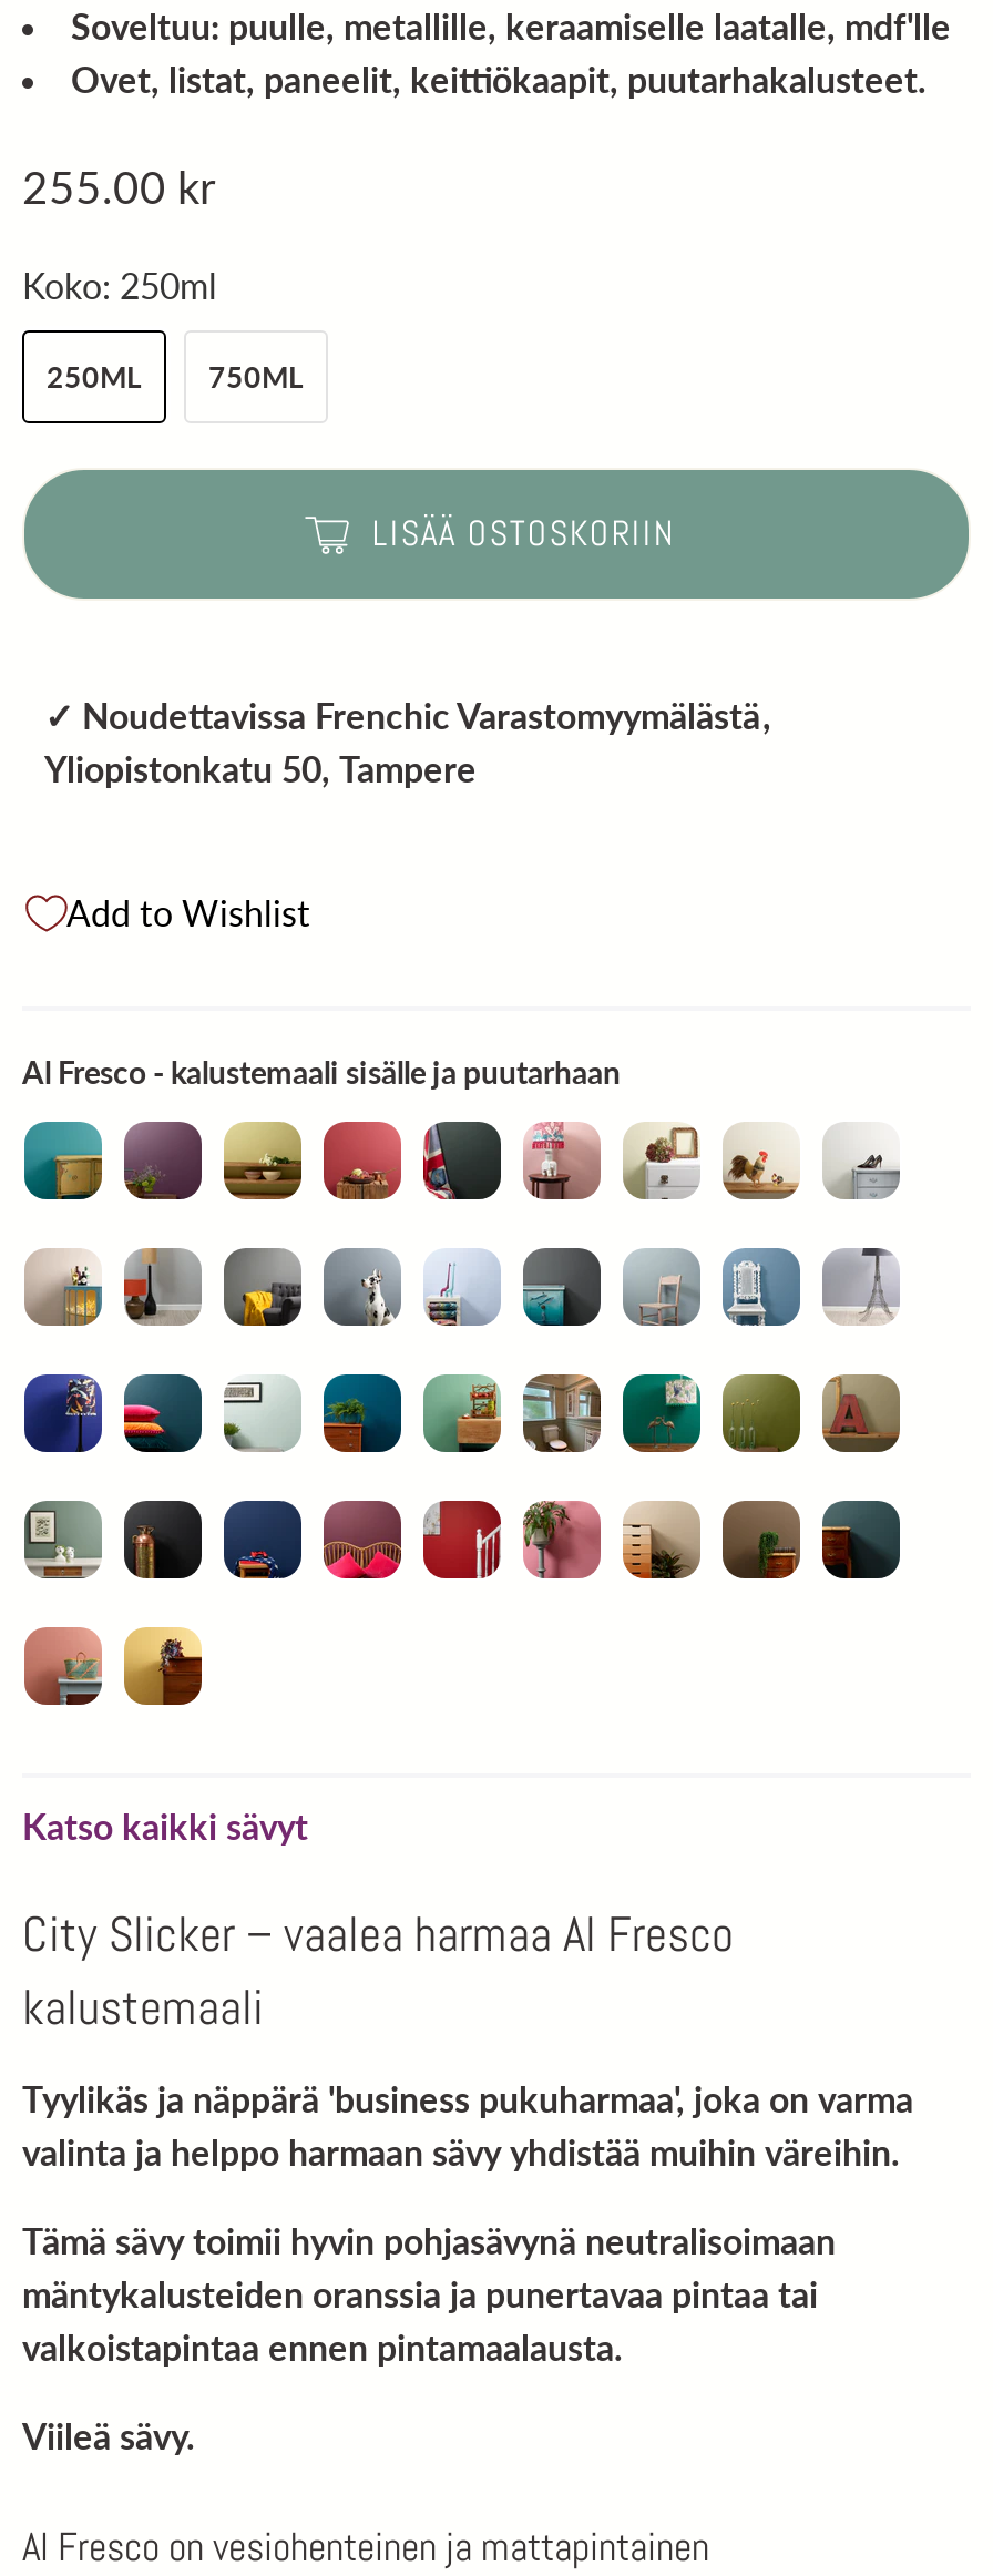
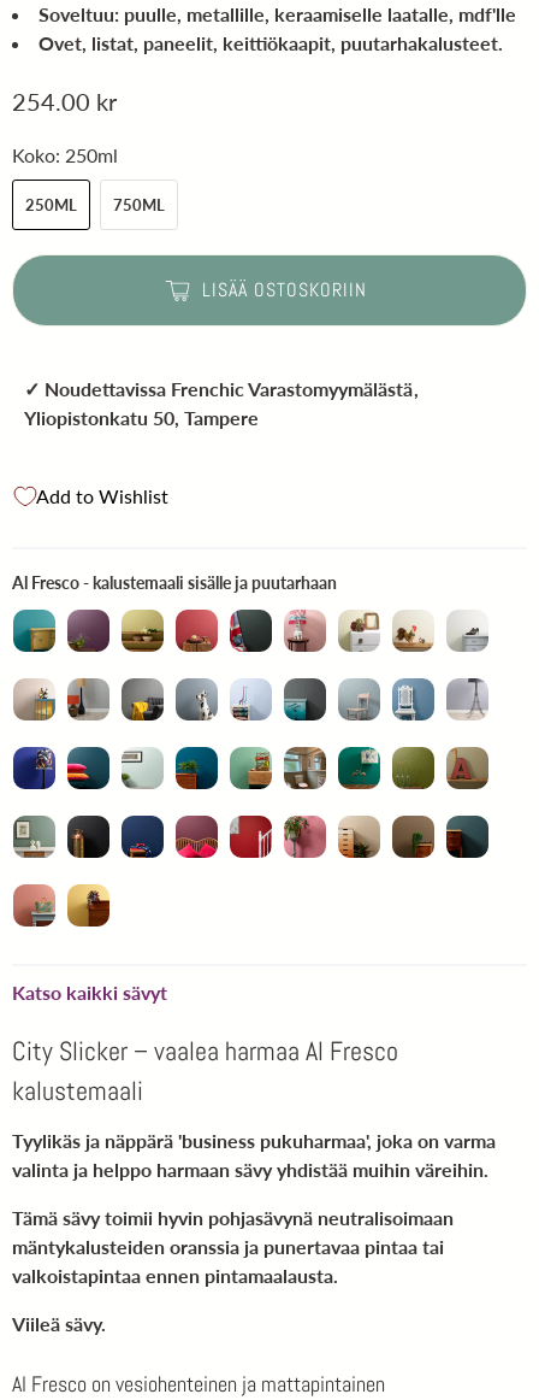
- 255.00 kr
+ 254.00 kr
